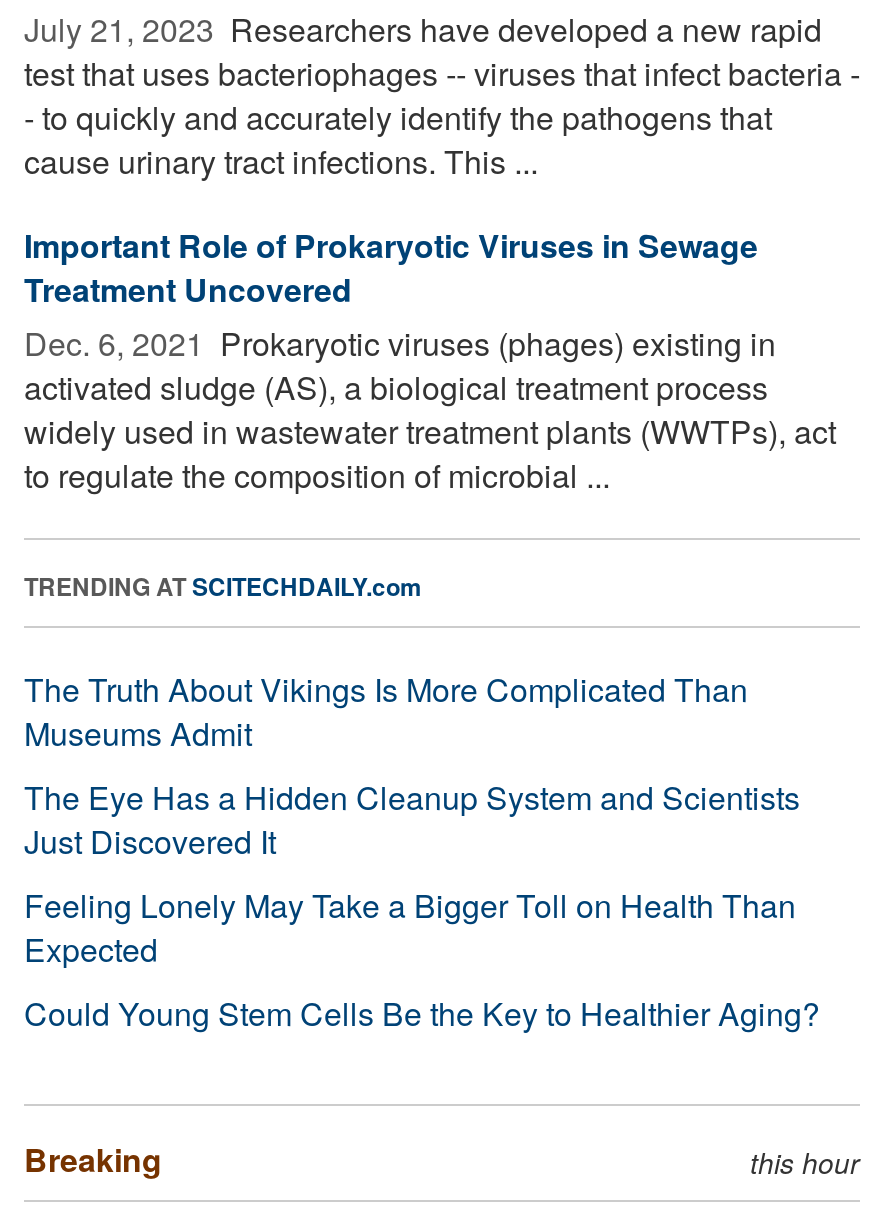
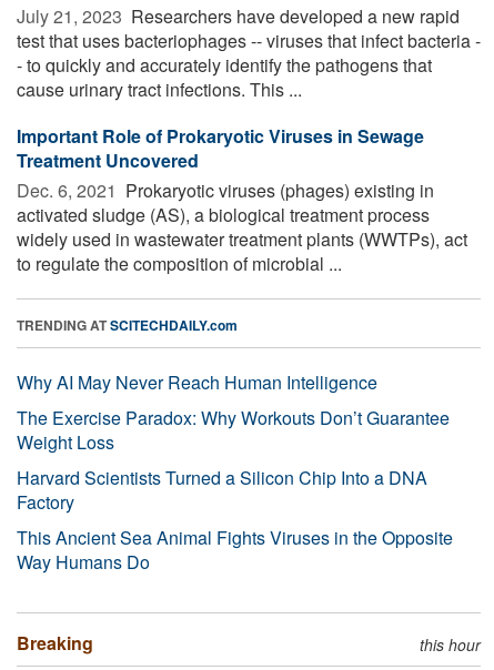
- The Truth About Vikings Is More Complicated Than
- Museums Admit
- The Eye Has a Hidden Cleanup System and Scientists
- Just Discovered It
- Feeling Lonely May Take a Bigger Toll on Health Than
- Expected
- Could Young Stem Cells Be the Key to Healthier Aging?
+ Why AI May Never Reach Human Intelligence
+ The Exercise Paradox: Why Workouts Don’t Guarantee
+ Weight Loss
+ Harvard Scientists Turned a Silicon Chip Into a DNA
+ Factory
+ This Ancient Sea Animal Fights Viruses in the Opposite
+ Way Humans Do
